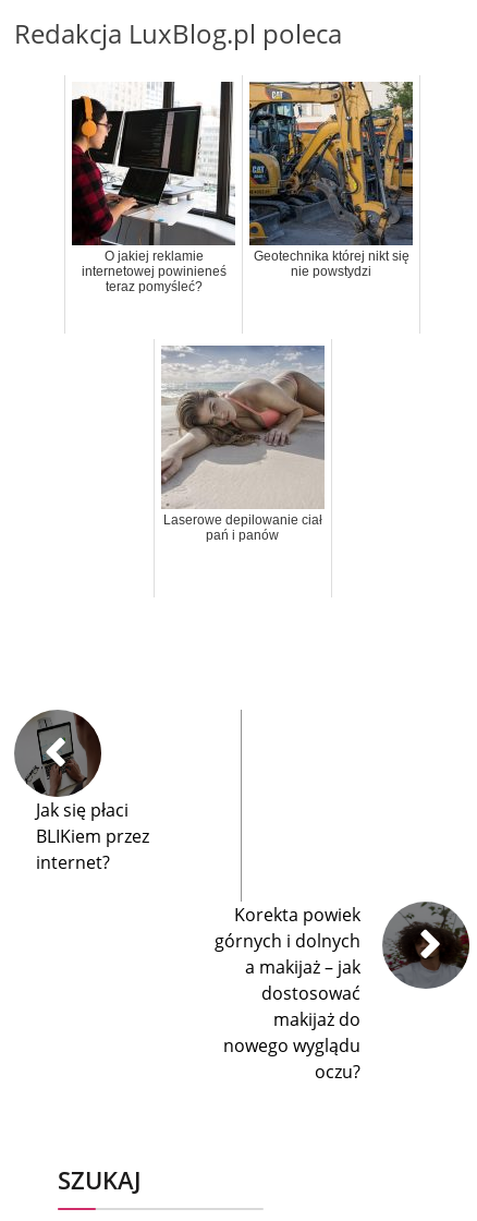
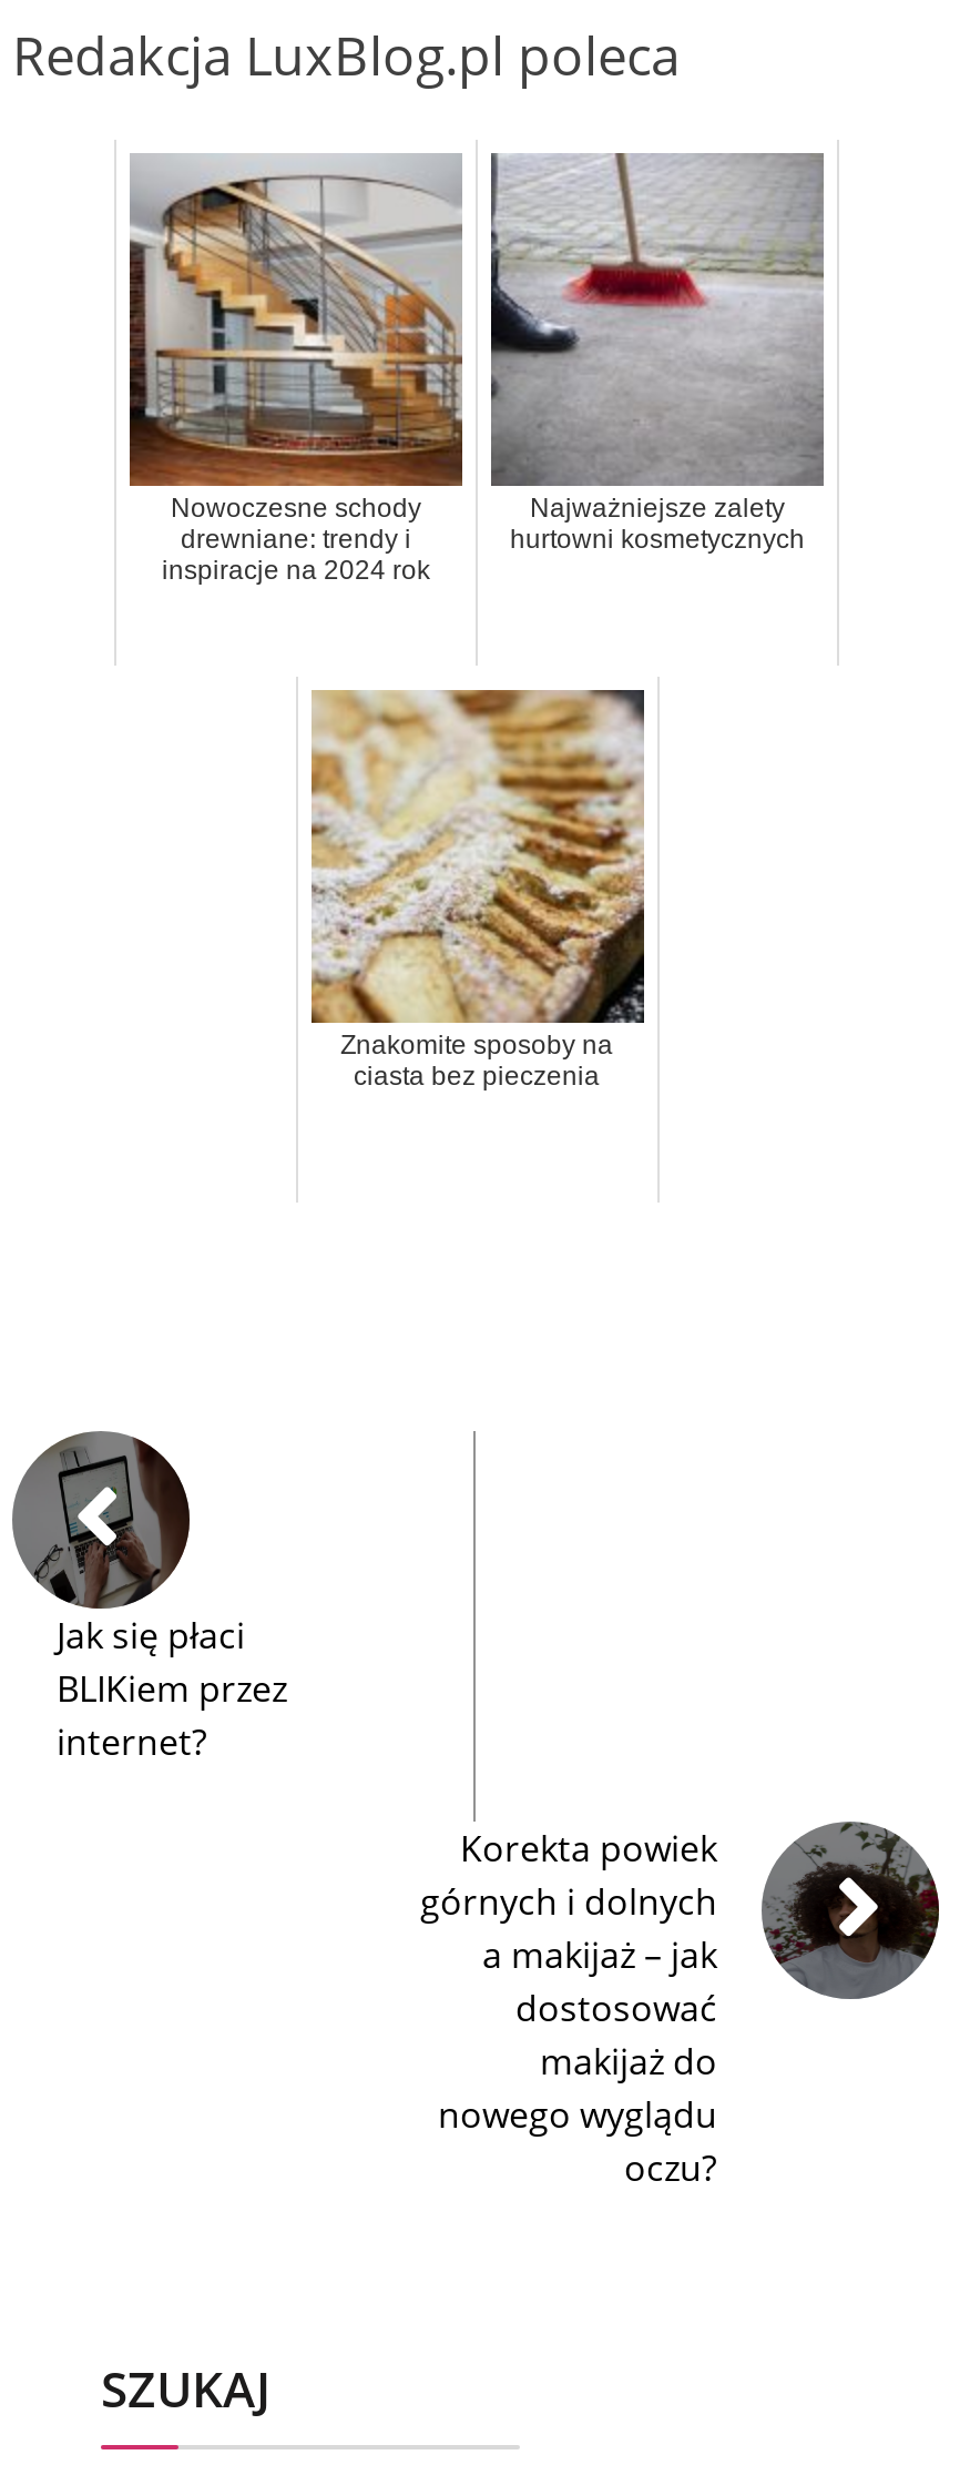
- [image]
- O jakiej reklamie
- internetowej powinieneś
- teraz pomyśleć?
+ [image]
+ Nowoczesne schody
+ drewniane: trendy i
+ inspiracje na 2024 rok

- [image]
- Geotechnika której nikt się
- nie powstydzi
+ [image]
+ Najważniejsze zalety
+ hurtowni kosmetycznych

- [image]
- Laserowe depilowanie ciał
- pań i panów
+ [image]
+ Znakomite sposoby na
+ ciasta bez pieczenia
